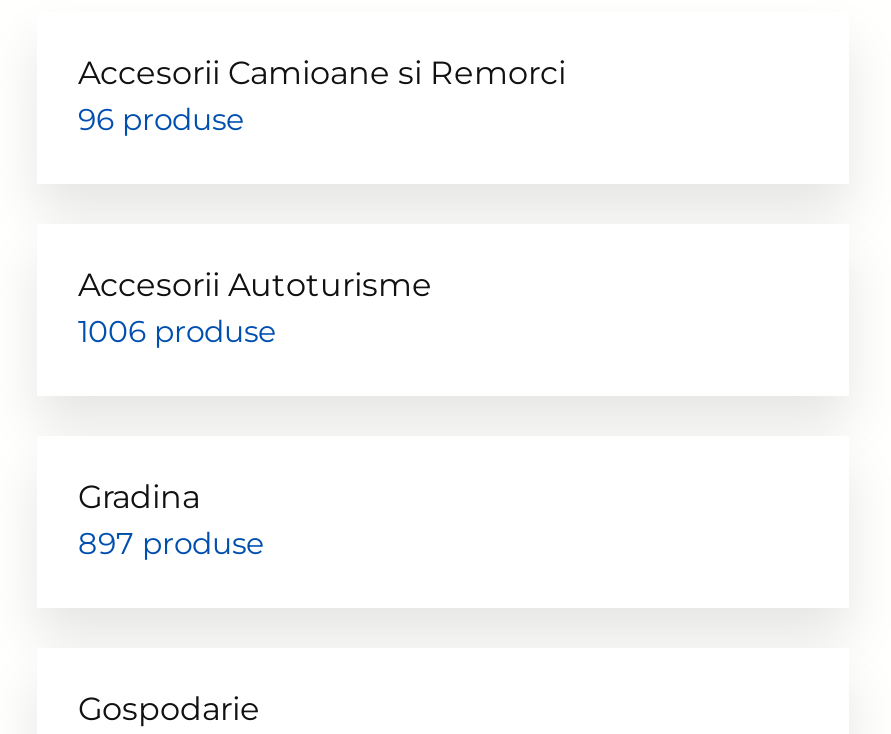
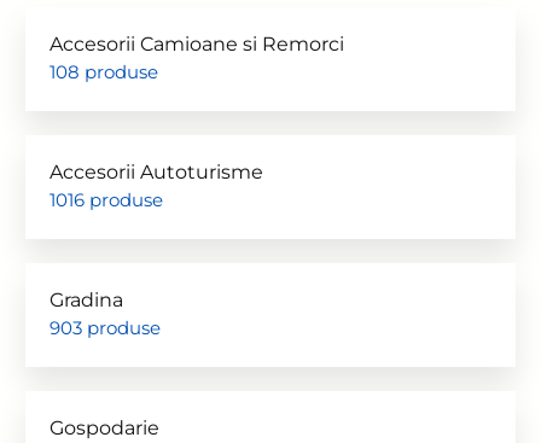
- 96 produse
+ 108 produse

- 1006 produse
+ 1016 produse

- 897 produse
+ 903 produse
